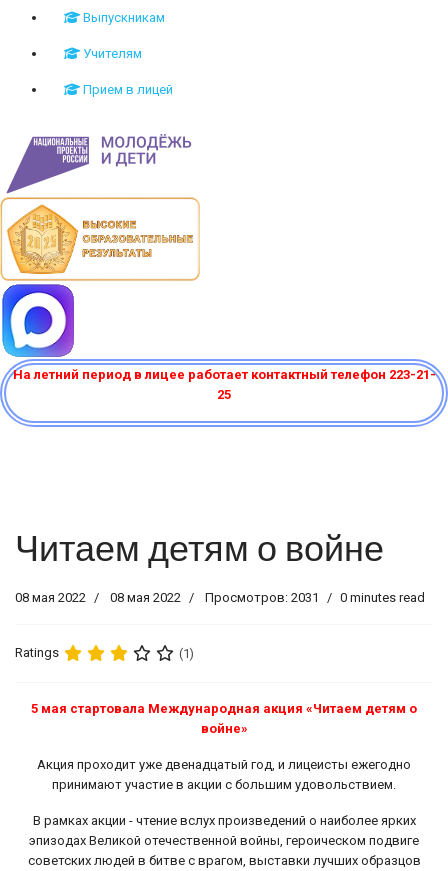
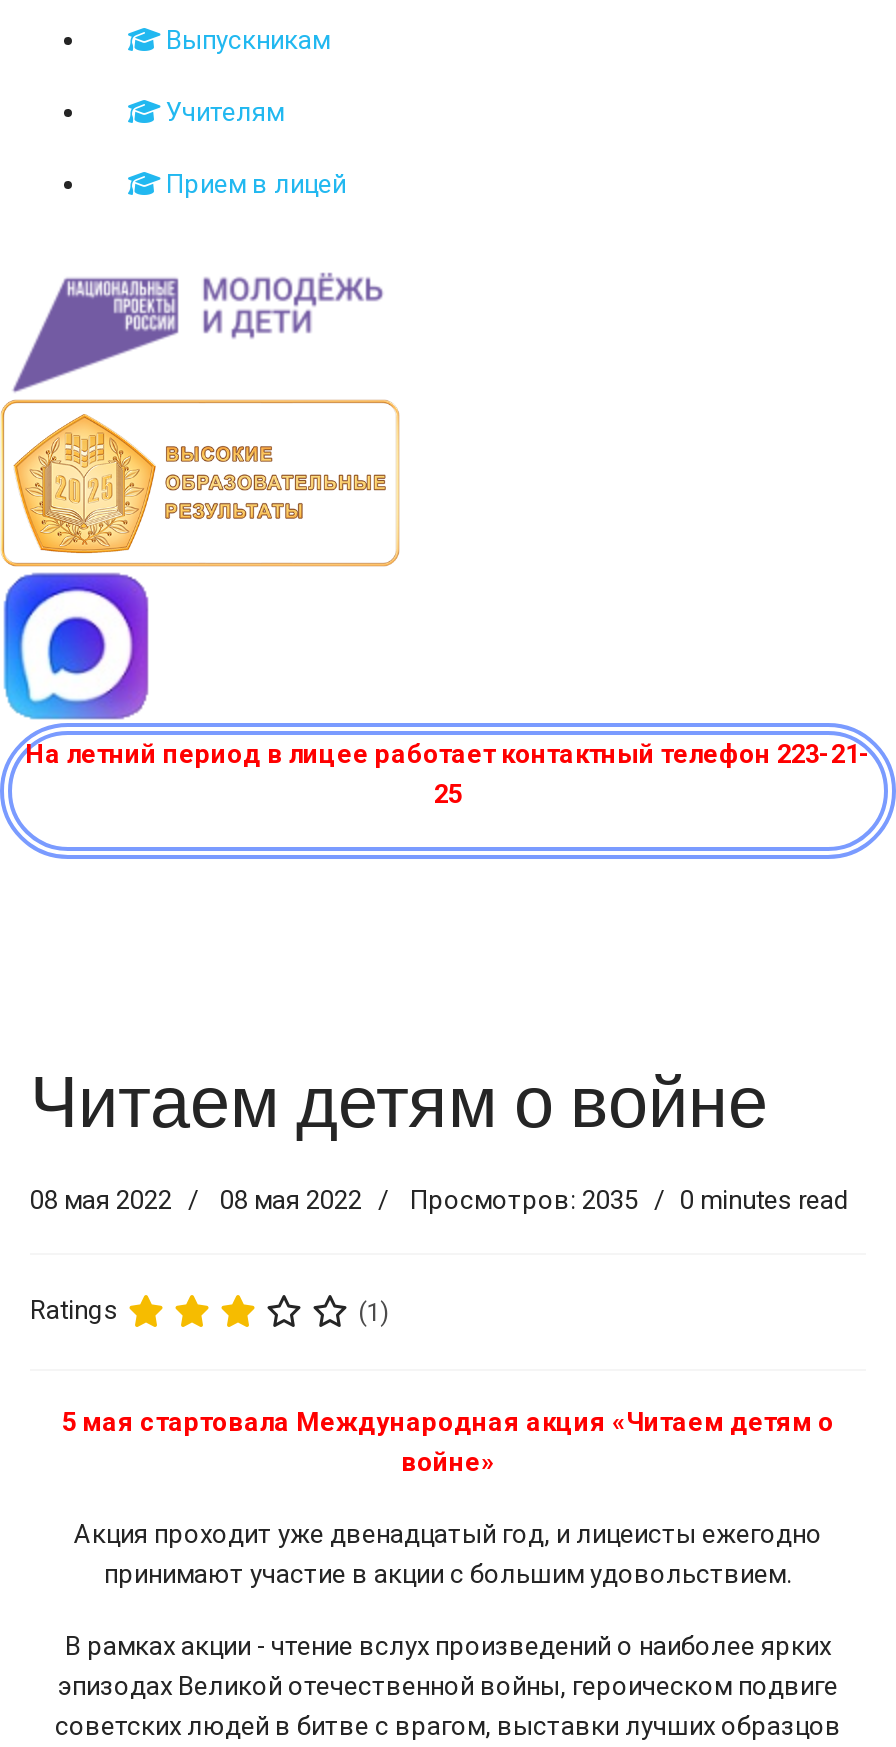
- 08 мая 2022 08 мая 2022 Просмотров: 2031 0 minutes read
+ 08 мая 2022 08 мая 2022 Просмотров: 2035 0 minutes read
